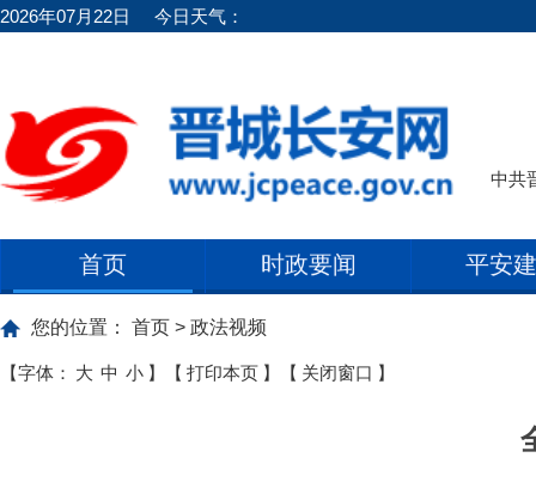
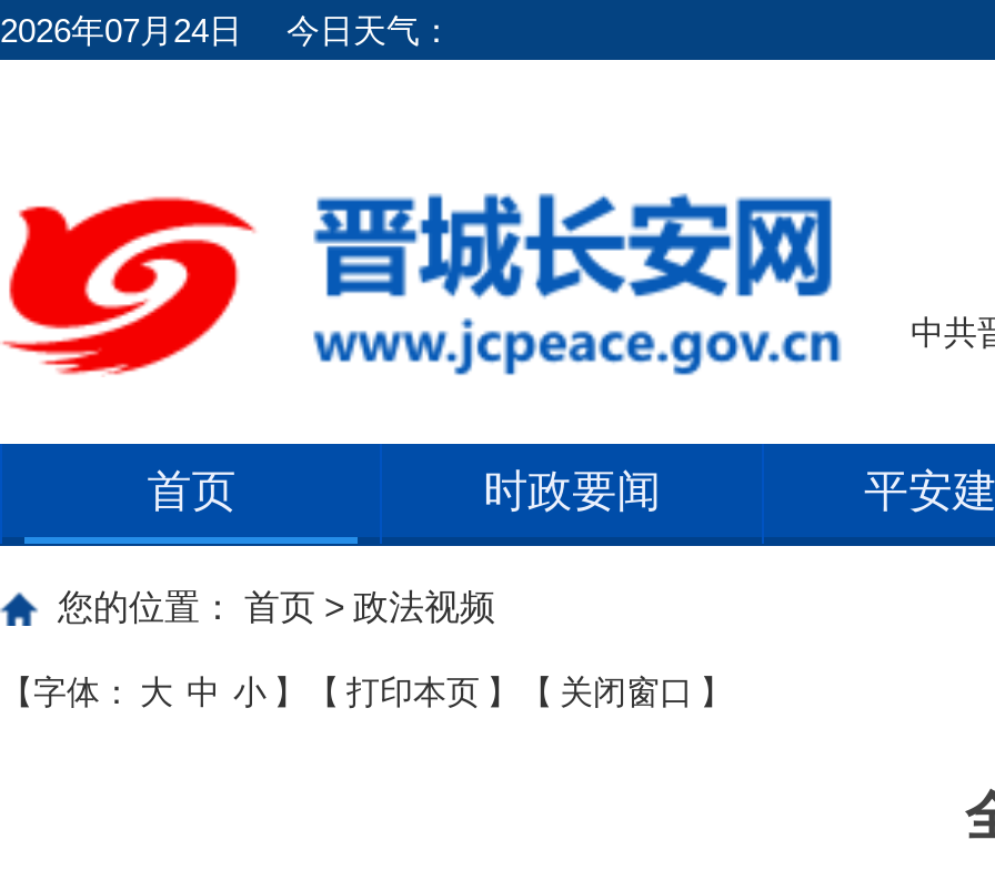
- 2026年07月22日 今日天气：
+ 2026年07月24日 今日天气：
